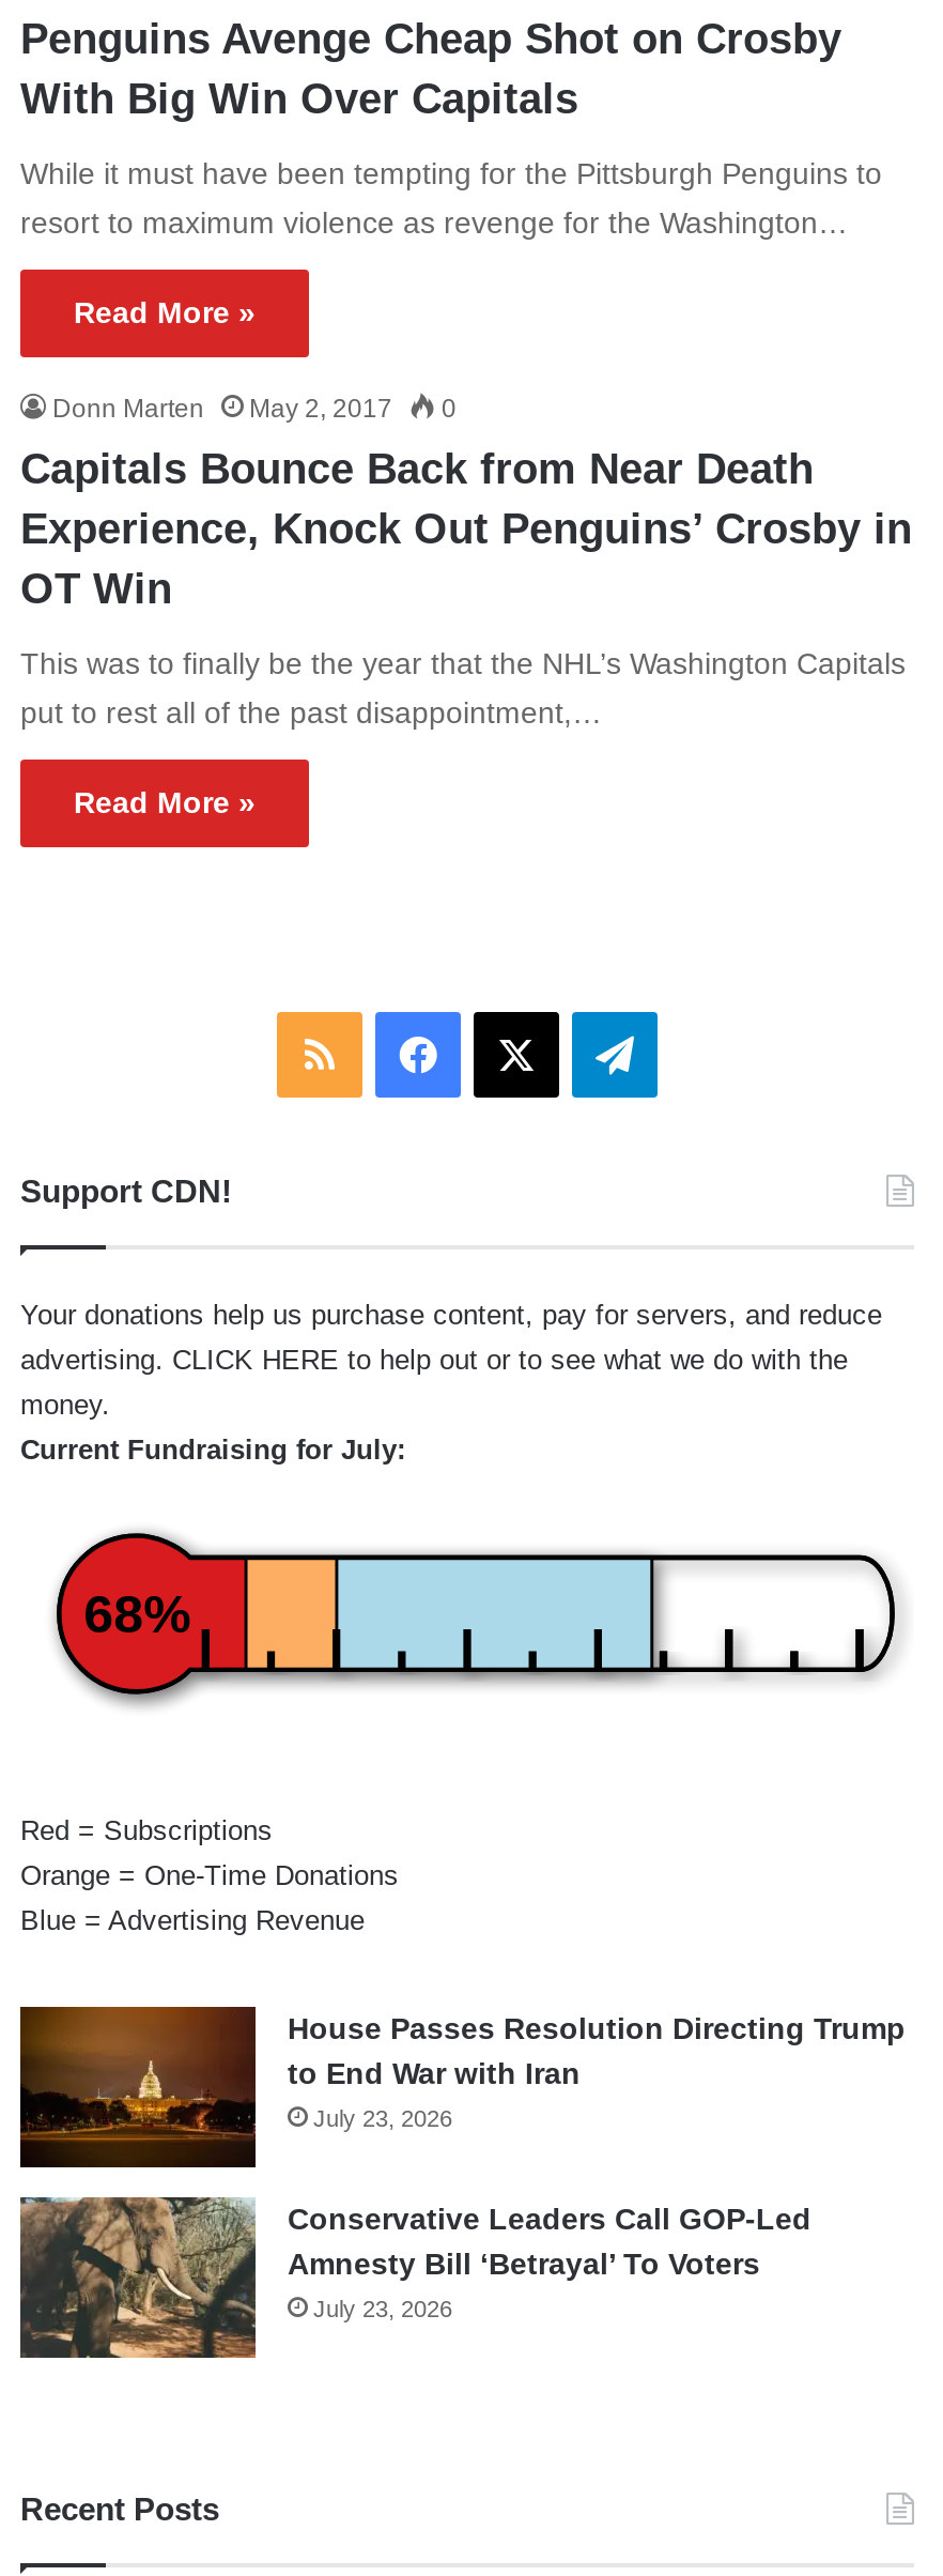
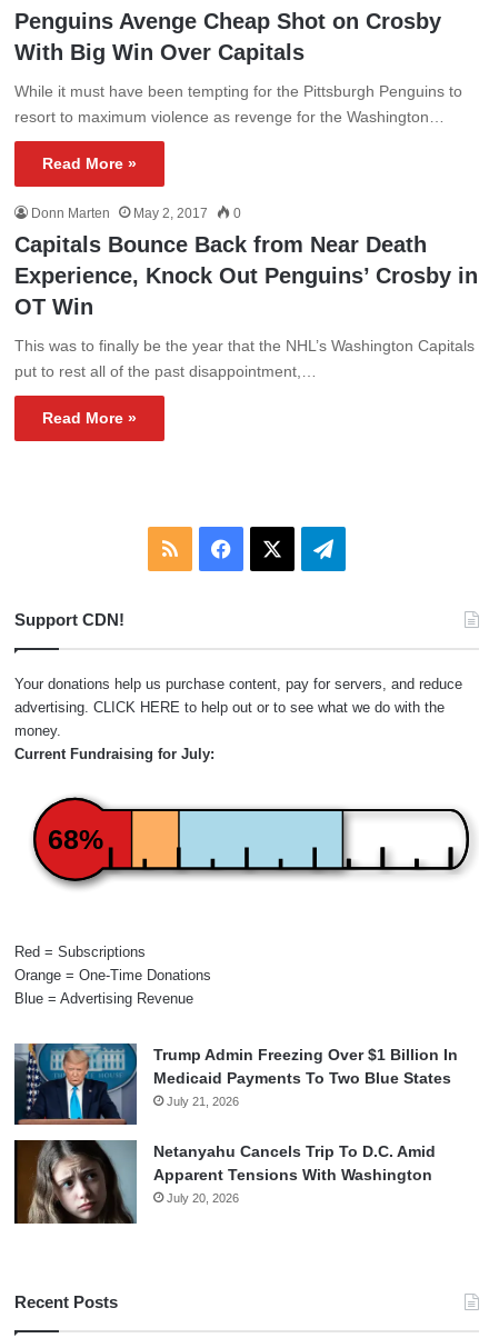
- [image]
- House Passes Resolution Directing Trump
- to End War with Iran
- July 23, 2026
+ [image]
+ Trump Admin Freezing Over $1 Billion In
+ Medicaid Payments To Two Blue States
+ July 21, 2026

- [image]
- Conservative Leaders Call GOP-Led
- Amnesty Bill ‘Betrayal’ To Voters
- July 23, 2026
+ [image]
+ Netanyahu Cancels Trip To D.C. Amid
+ Apparent Tensions With Washington
+ July 20, 2026
